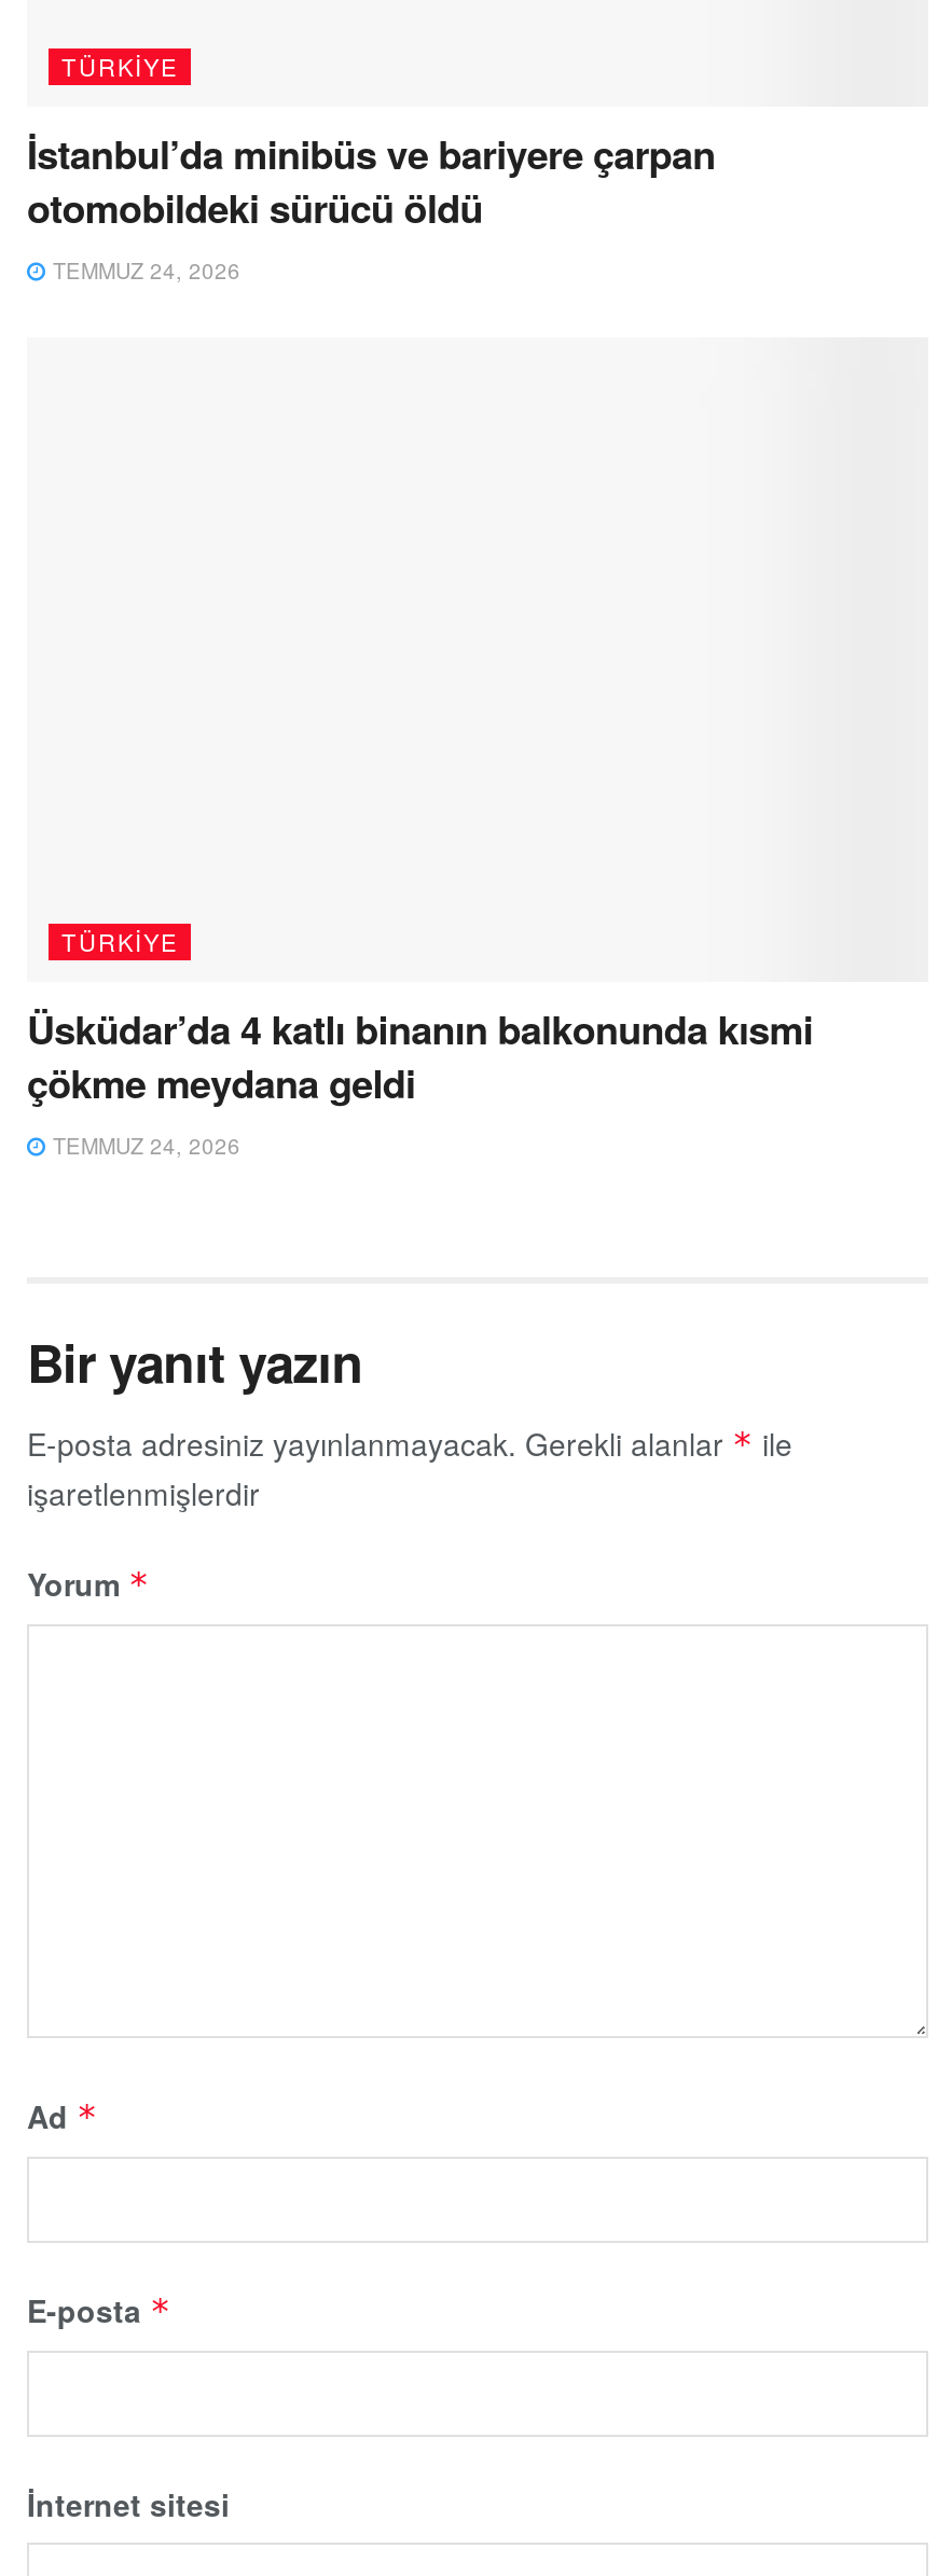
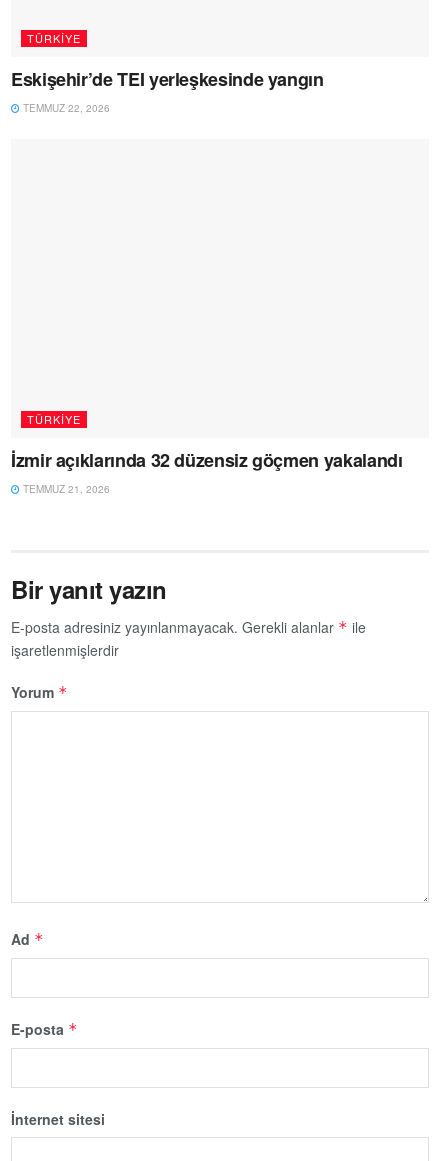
- İstanbul’da minibüs ve bariyere çarpan
- otomobildeki sürücü öldü
- TEMMUZ 24, 2026
+ Eskişehir’de TEI yerleşkesinde yangın
+ TEMMUZ 22, 2026

- Üsküdar’da 4 katlı binanın balkonunda kısmi
- çökme meydana geldi
- TEMMUZ 24, 2026
+ İzmir açıklarında 32 düzensiz göçmen yakalandı
+ TEMMUZ 21, 2026
